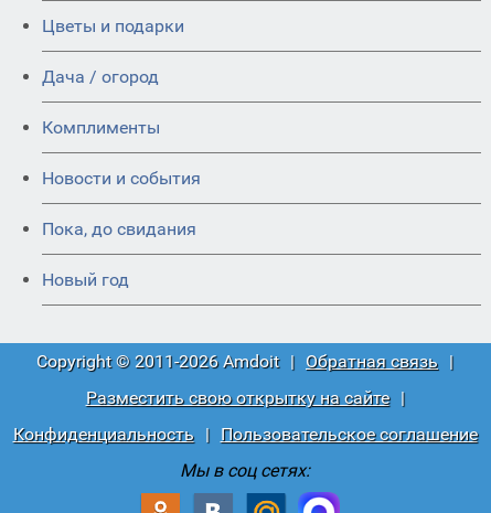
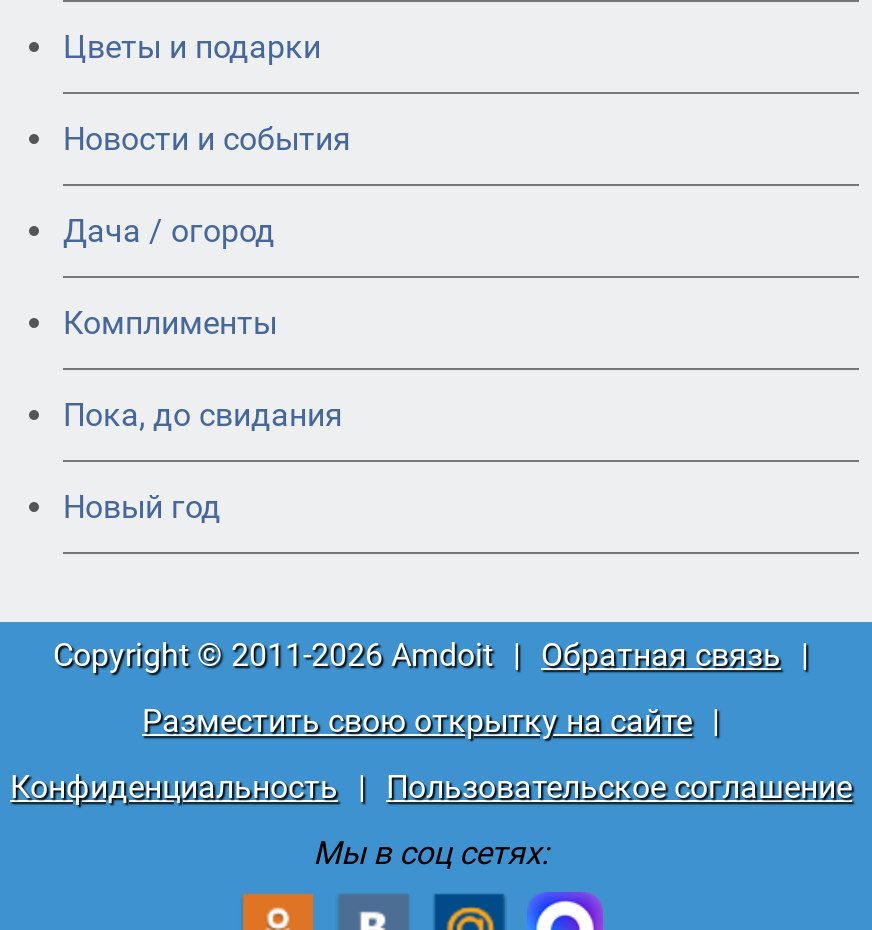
moved down: Дача / огород | Комплименты

moved up: Новости и события
